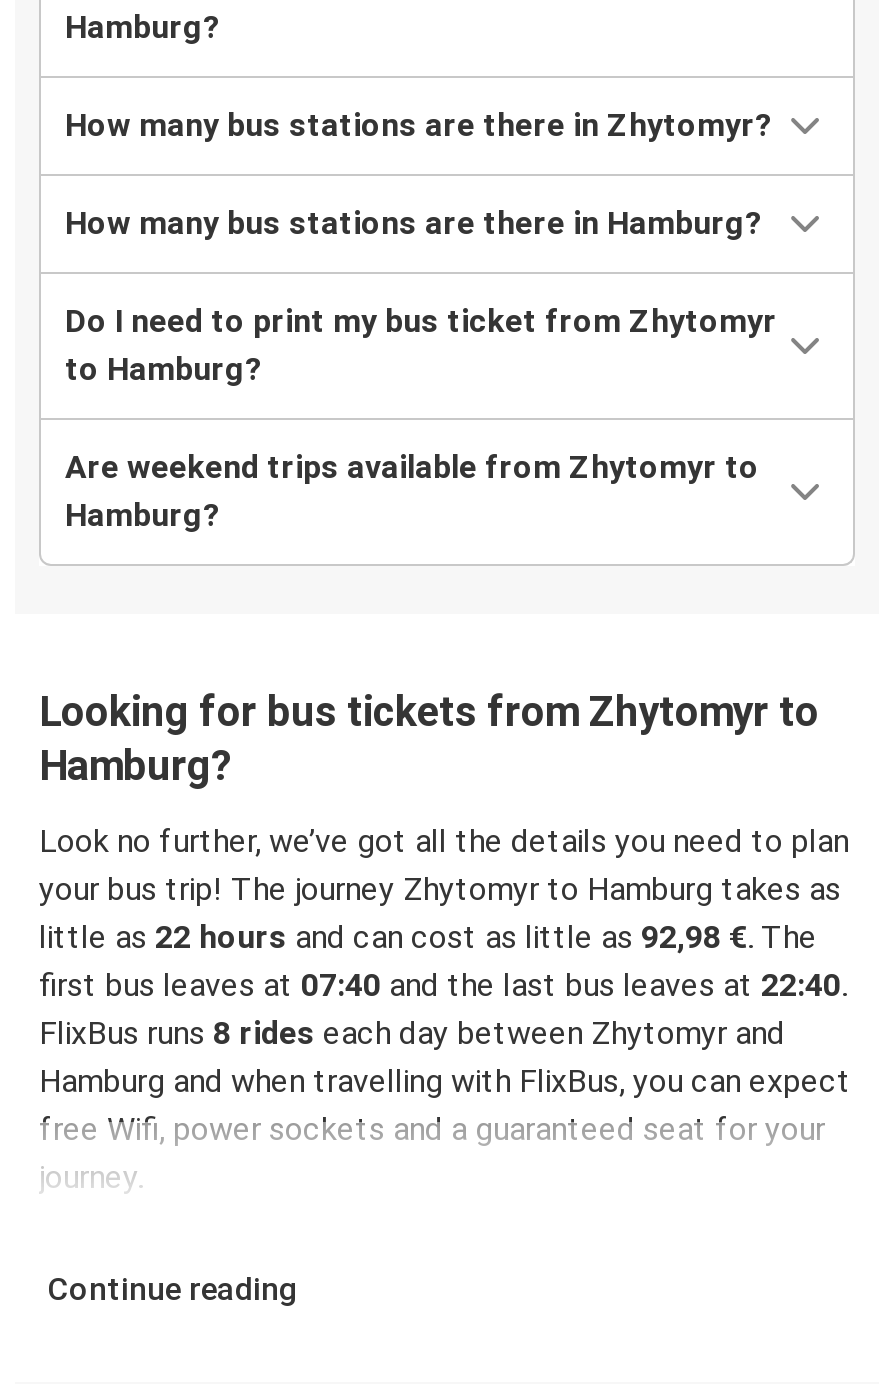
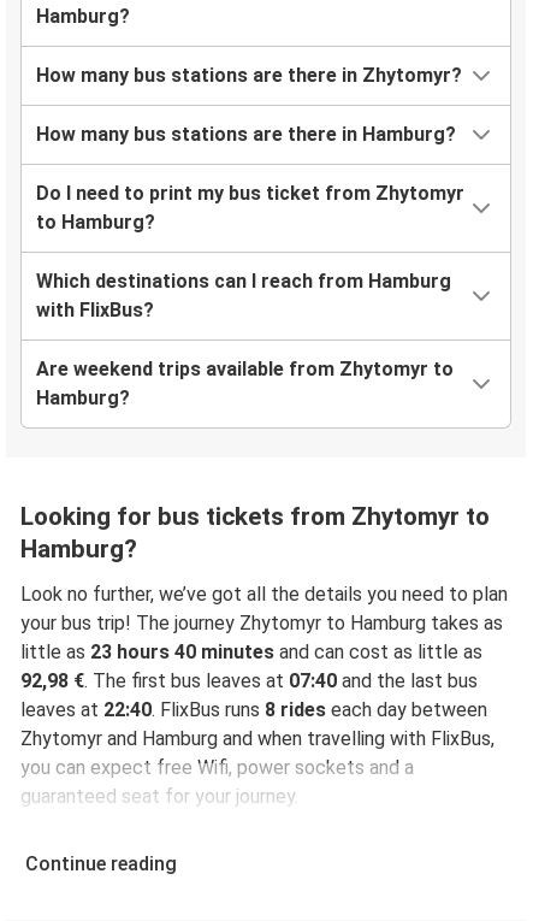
+ Which destinations can I reach from Hamburg
+ with FlixBus?

- little as 22 hours and can cost as little as 92,98 €. The
- first bus leaves at 07:40 and the last bus leaves at 22:40.
- FlixBus runs 8 rides each day between Zhytomyr and
- Hamburg and when travelling with FlixBus, you can expect
- free Wifi, power sockets and a guaranteed seat for your
- journey.
+ little as 23 hours 40 minutes and can cost as little as
+ 92,98 €. The first bus leaves at 07:40 and the last bus
+ leaves at 22:40. FlixBus runs 8 rides each day between
+ Zhytomyr and Hamburg and when travelling with FlixBus,
+ you can expect free Wifi, power sockets and a
+ guaranteed seat for your journey.
